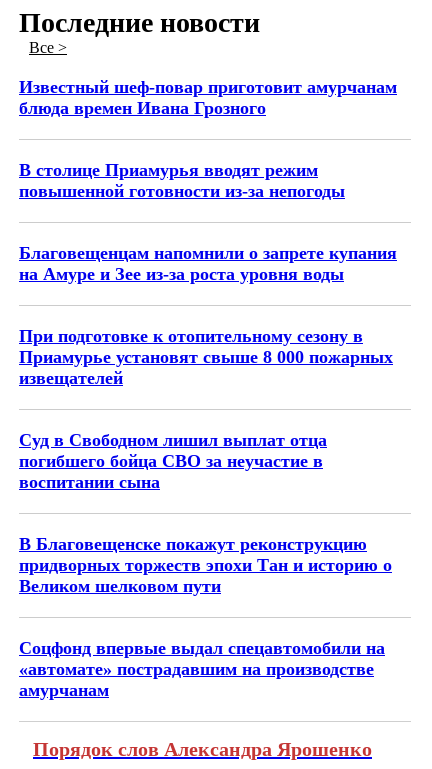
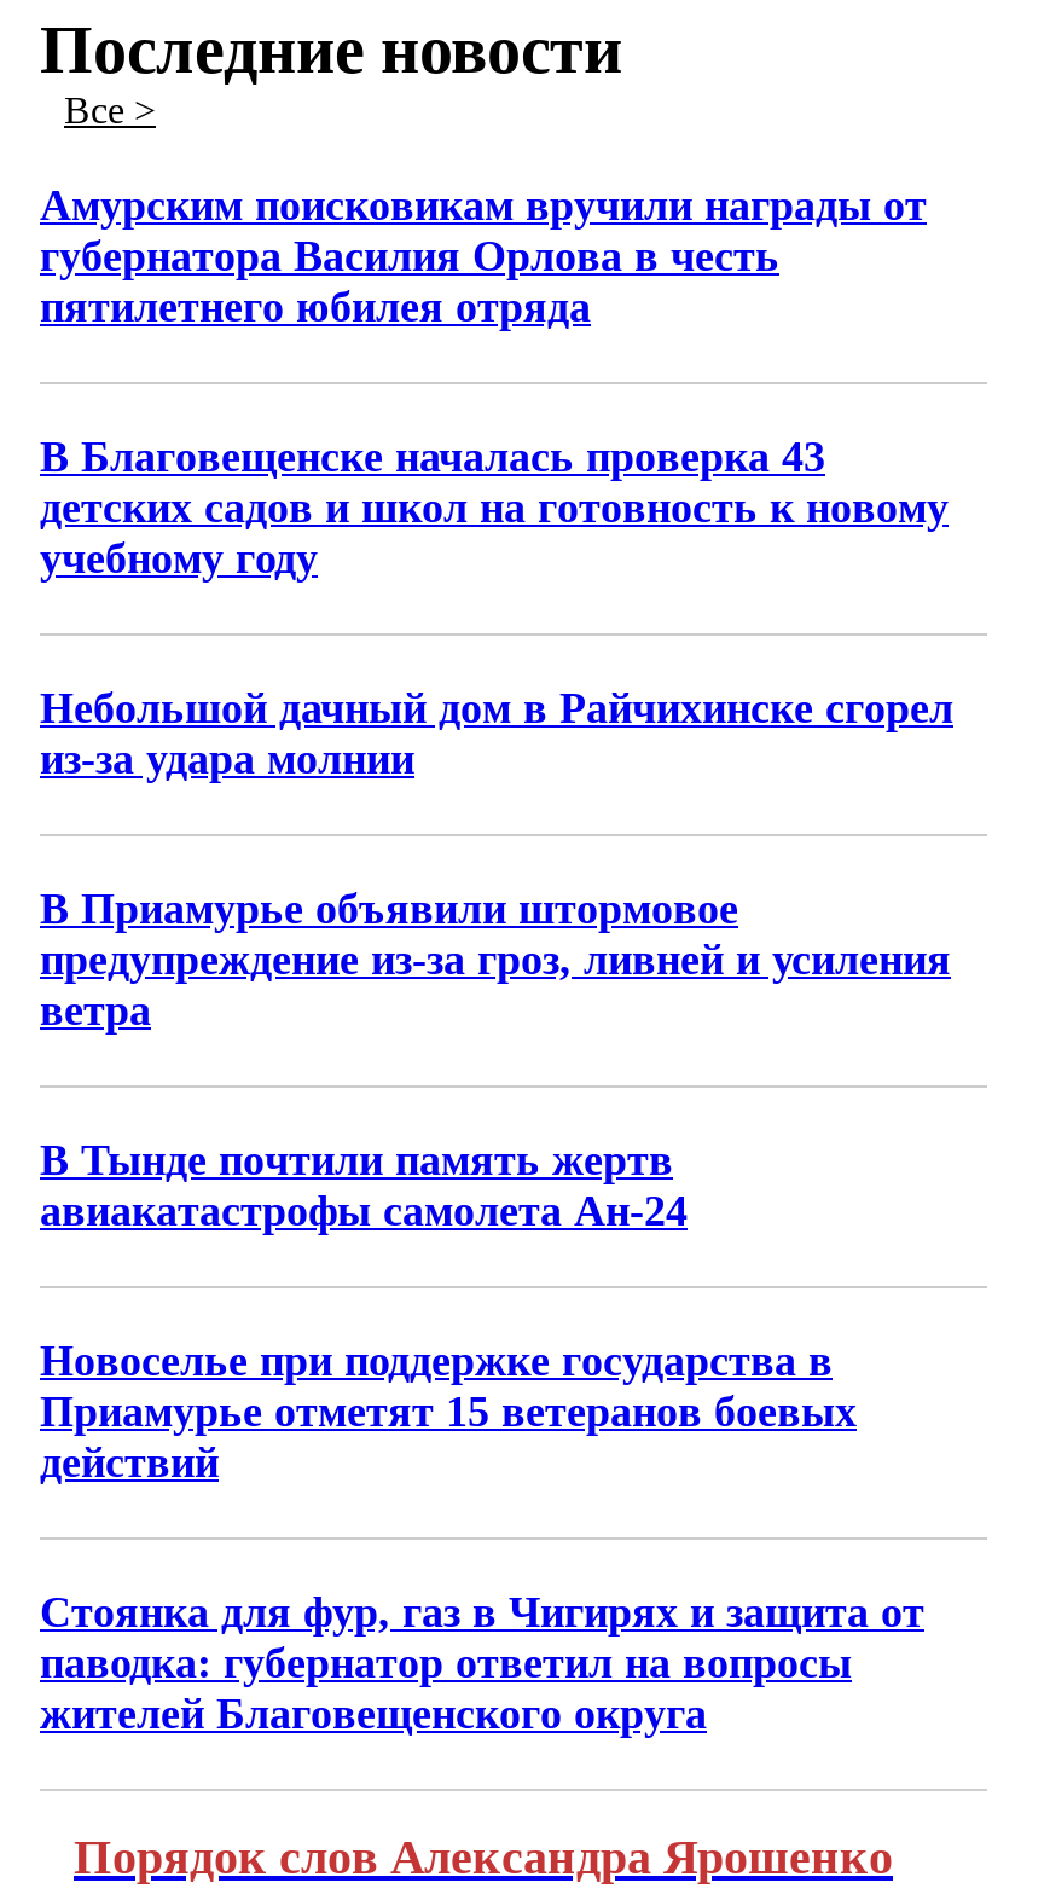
- Известный шеф-повар приготовит амурчанам
- блюда времен Ивана Грозного
+ Амурским поисковикам вручили награды от
+ губернатора Василия Орлова в честь
+ пятилетнего юбилея отряда

- В столице Приамурья вводят режим
- повышенной готовности из-за непогоды
+ В Благовещенске началась проверка 43
+ детских садов и школ на готовность к новому
+ учебному году

- Благовещенцам напомнили о запрете купания
- на Амуре и Зее из-за роста уровня воды
+ Небольшой дачный дом в Райчихинске сгорел
+ из-за удара молнии

- При подготовке к отопительному сезону в
- Приамурье установят свыше 8 000 пожарных
- извещателей
+ В Приамурье объявили штормовое
+ предупреждение из-за гроз, ливней и усиления
+ ветра

- Суд в Свободном лишил выплат отца
- погибшего бойца СВО за неучастие в
- воспитании сына
+ В Тынде почтили память жертв
+ авиакатастрофы самолета Ан-24

- В Благовещенске покажут реконструкцию
- придворных торжеств эпохи Тан и историю о
- Великом шелковом пути
+ Новоселье при поддержке государства в
+ Приамурье отметят 15 ветеранов боевых
+ действий

- Соцфонд впервые выдал спецавтомобили на
- «автомате» пострадавшим на производстве
- амурчанам
+ Стоянка для фур, газ в Чигирях и защита от
+ паводка: губернатор ответил на вопросы
+ жителей Благовещенского округа
